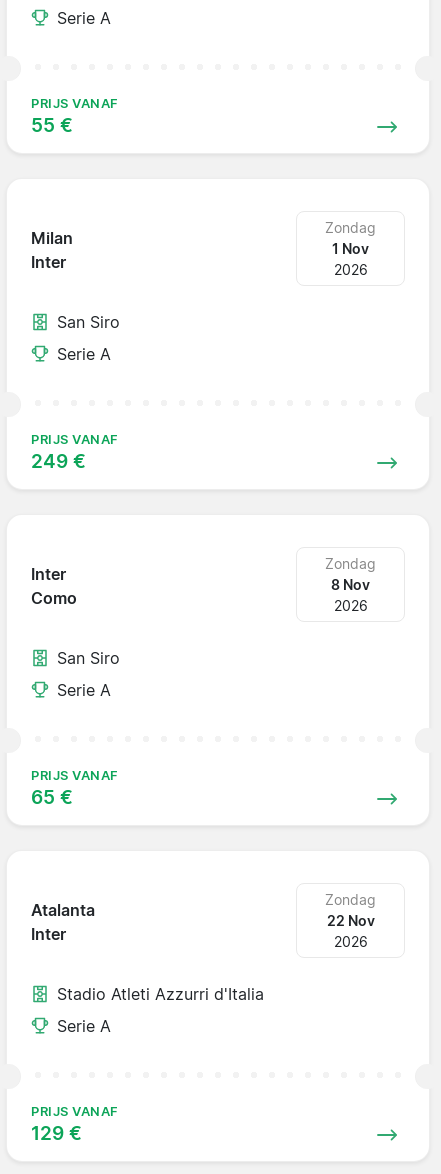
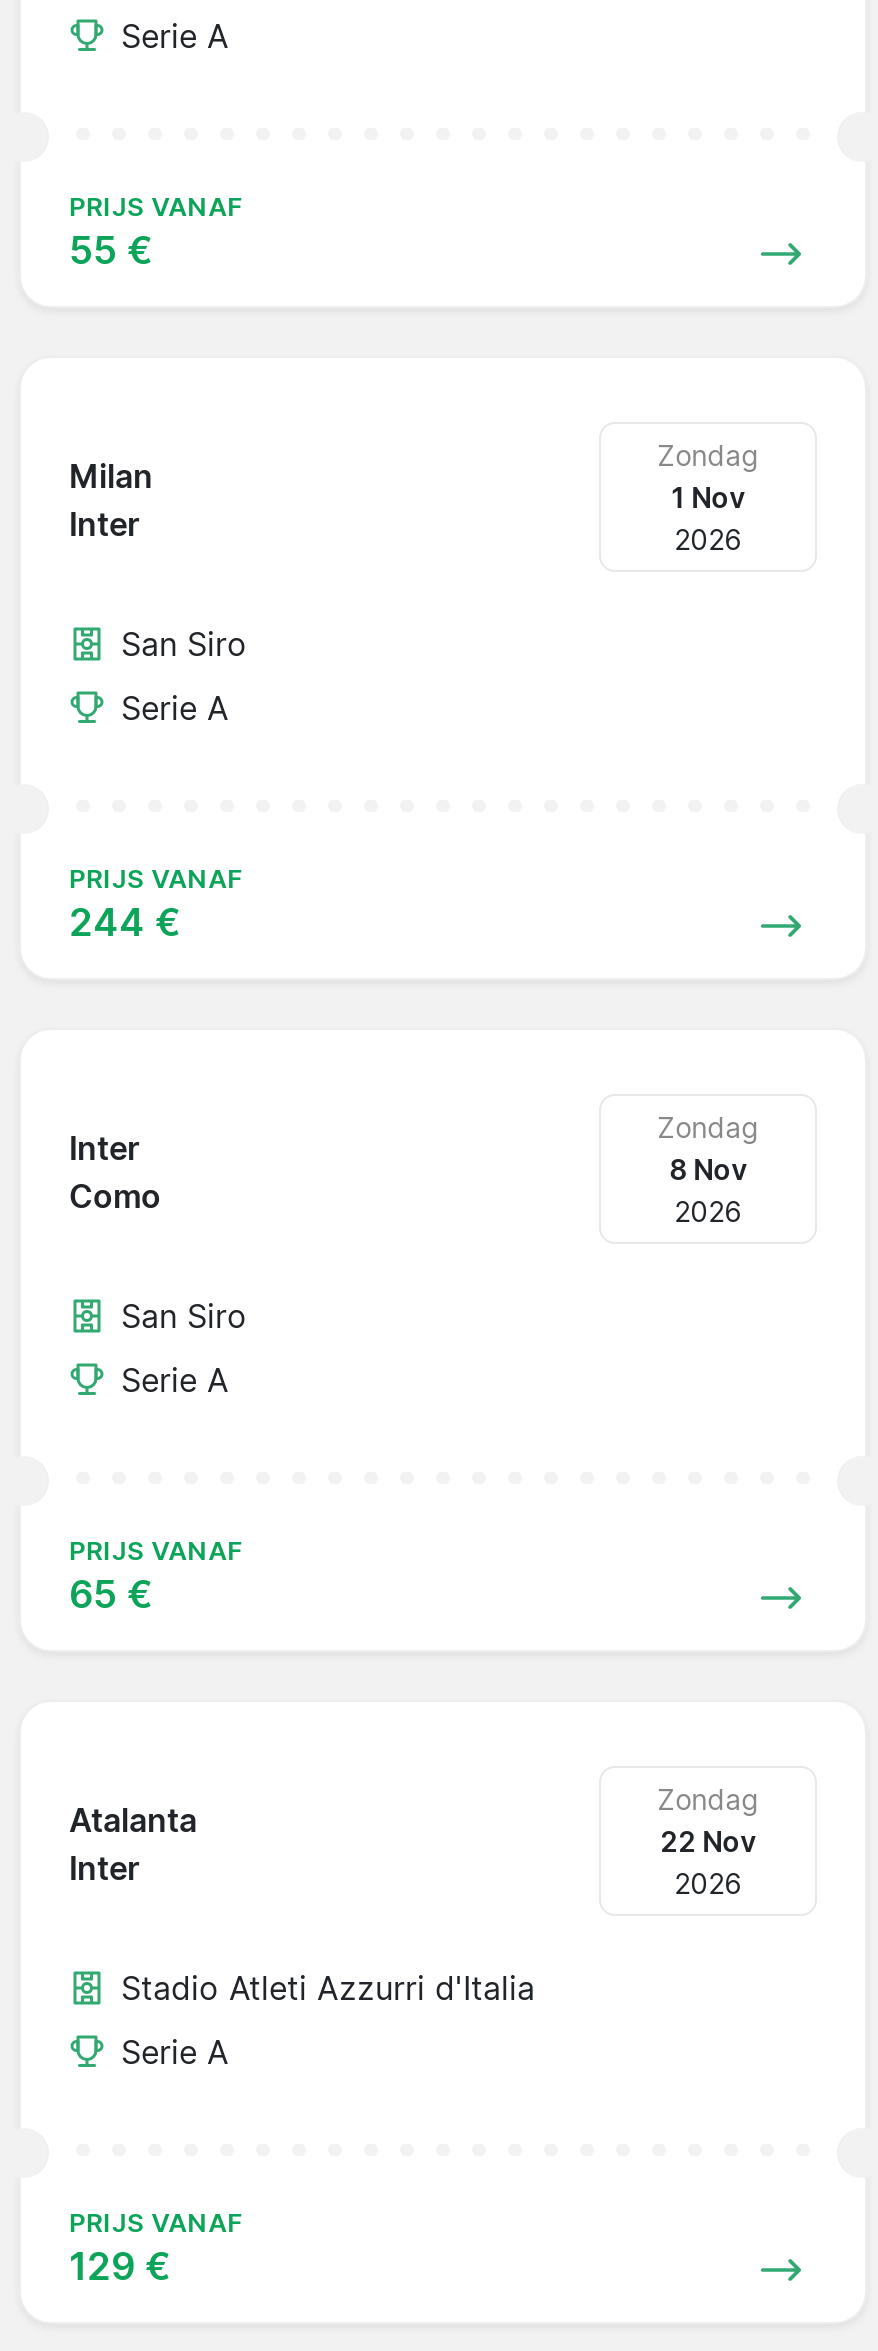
- 249 €
+ 244 €
